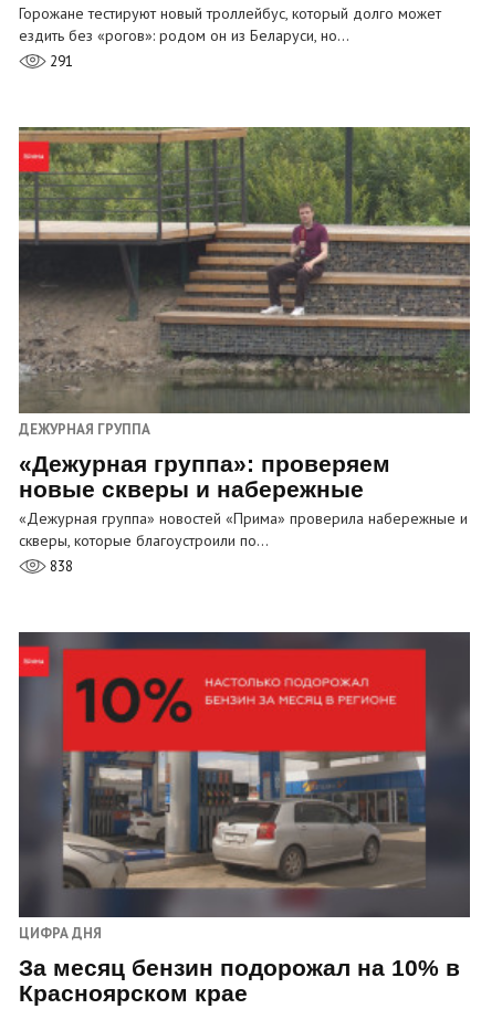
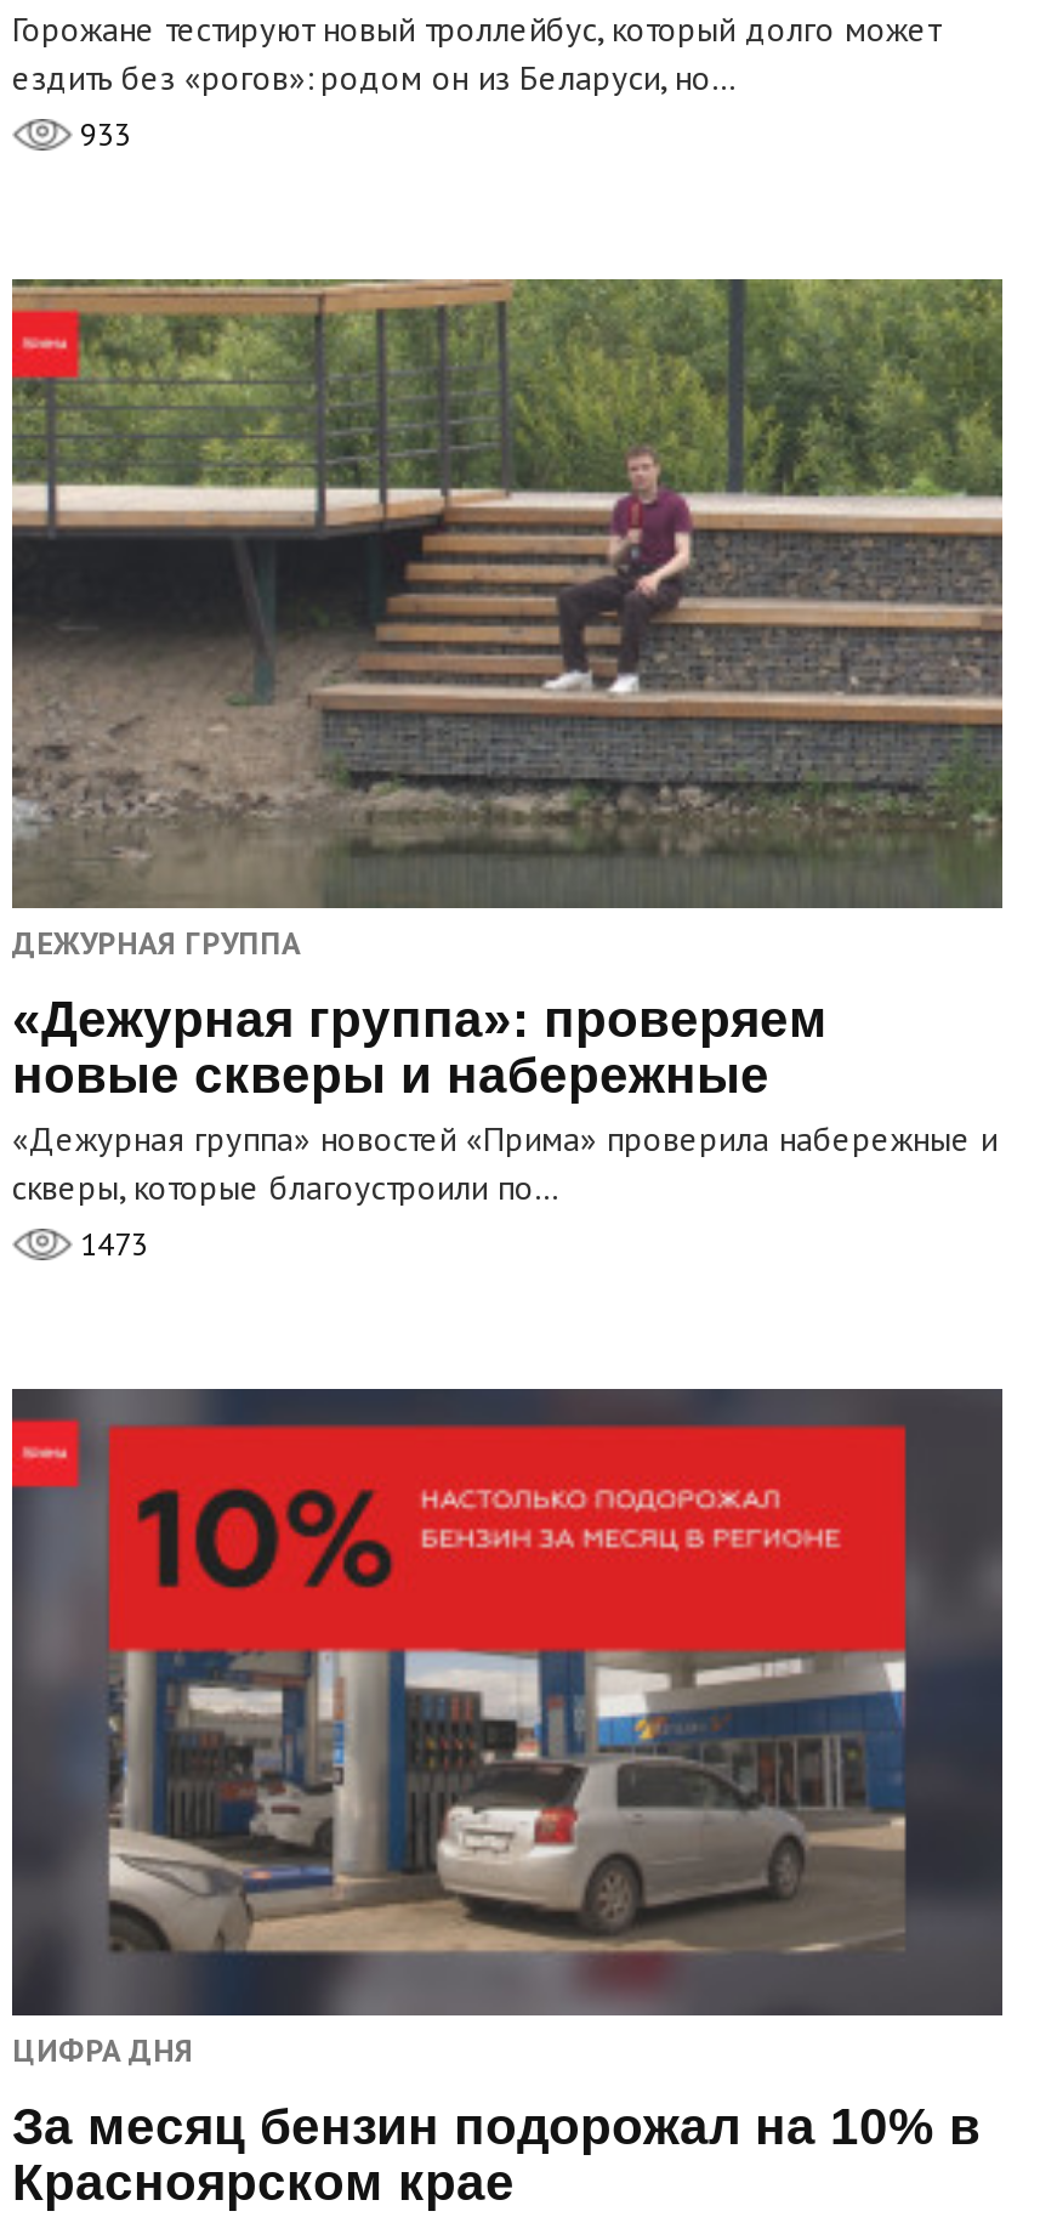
- 291
+ 933

- 838
+ 1473
